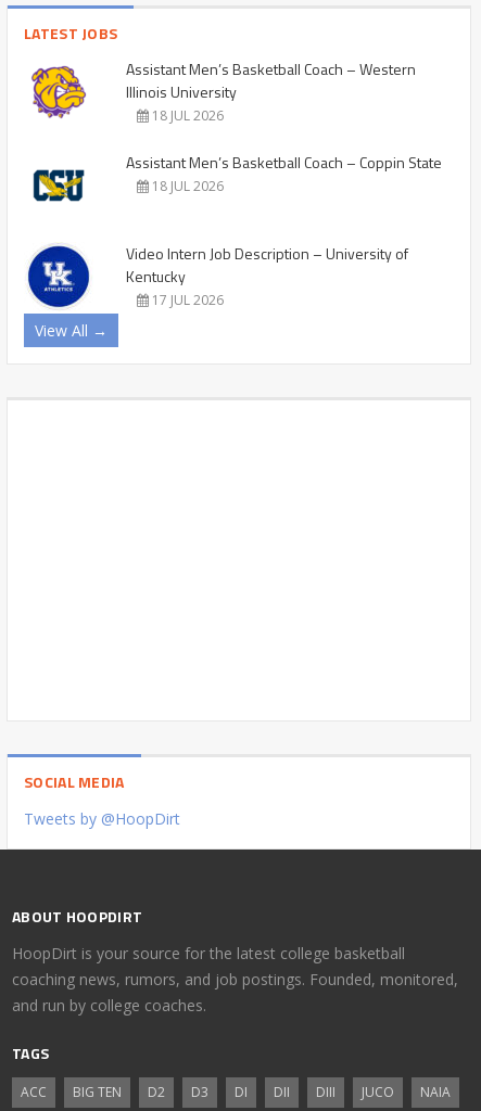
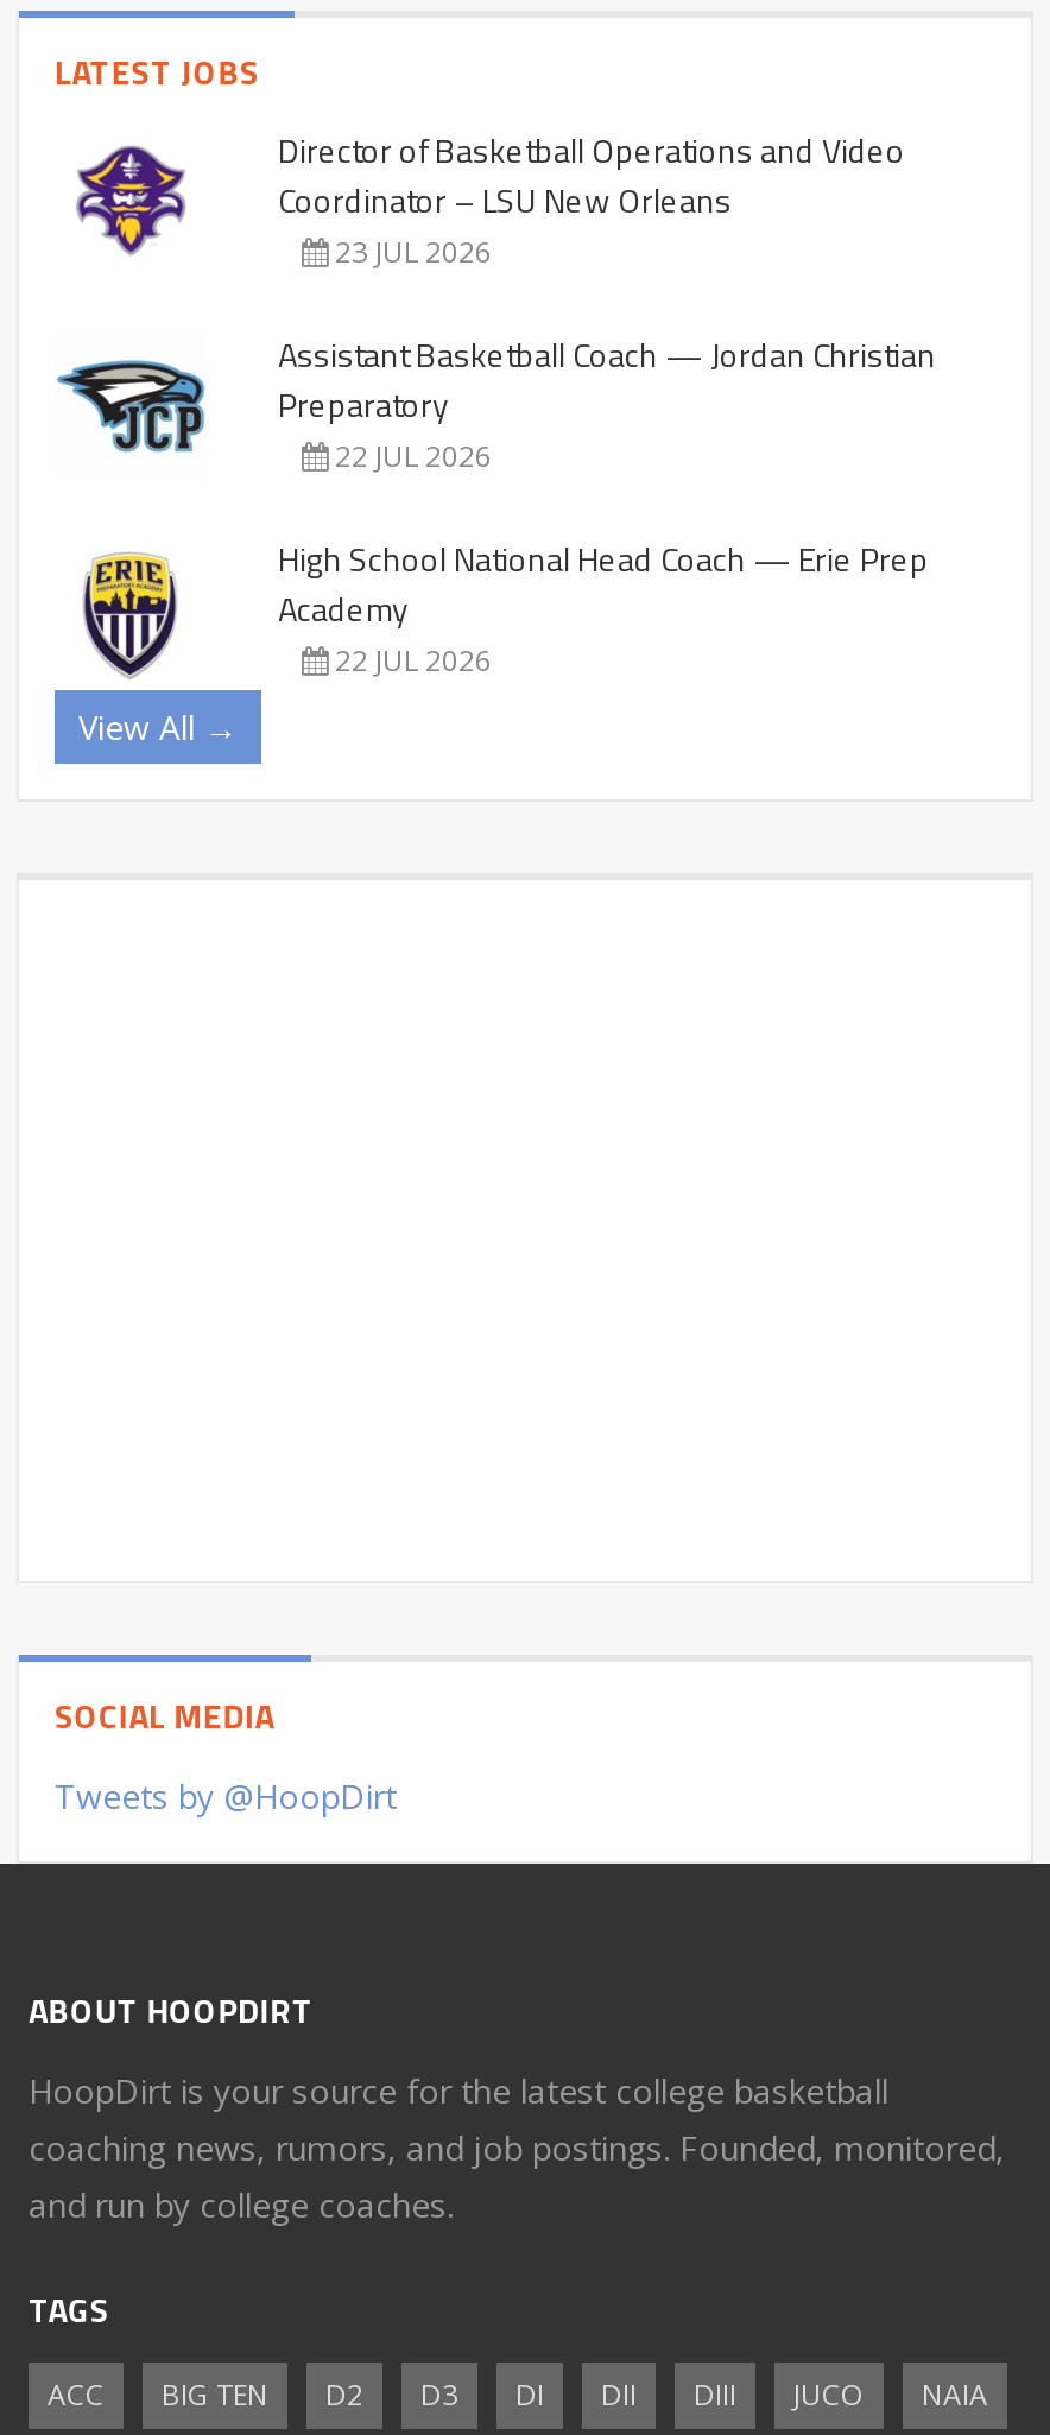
- [image]
- Assistant Men’s Basketball Coach – Western
- Illinois University
- 18 JUL 2026
+ [image]
+ Director of Basketball Operations and Video
+ Coordinator – LSU New Orleans
+ 23 JUL 2026

- [image]
- Assistant Men’s Basketball Coach – Coppin State
- 18 JUL 2026
+ [image]
+ Assistant Basketball Coach — Jordan Christian
+ Preparatory
+ 22 JUL 2026

- [image]
- Video Intern Job Description – University of
- Kentucky
- 17 JUL 2026
+ [image]
+ High School National Head Coach — Erie Prep
+ Academy
+ 22 JUL 2026
